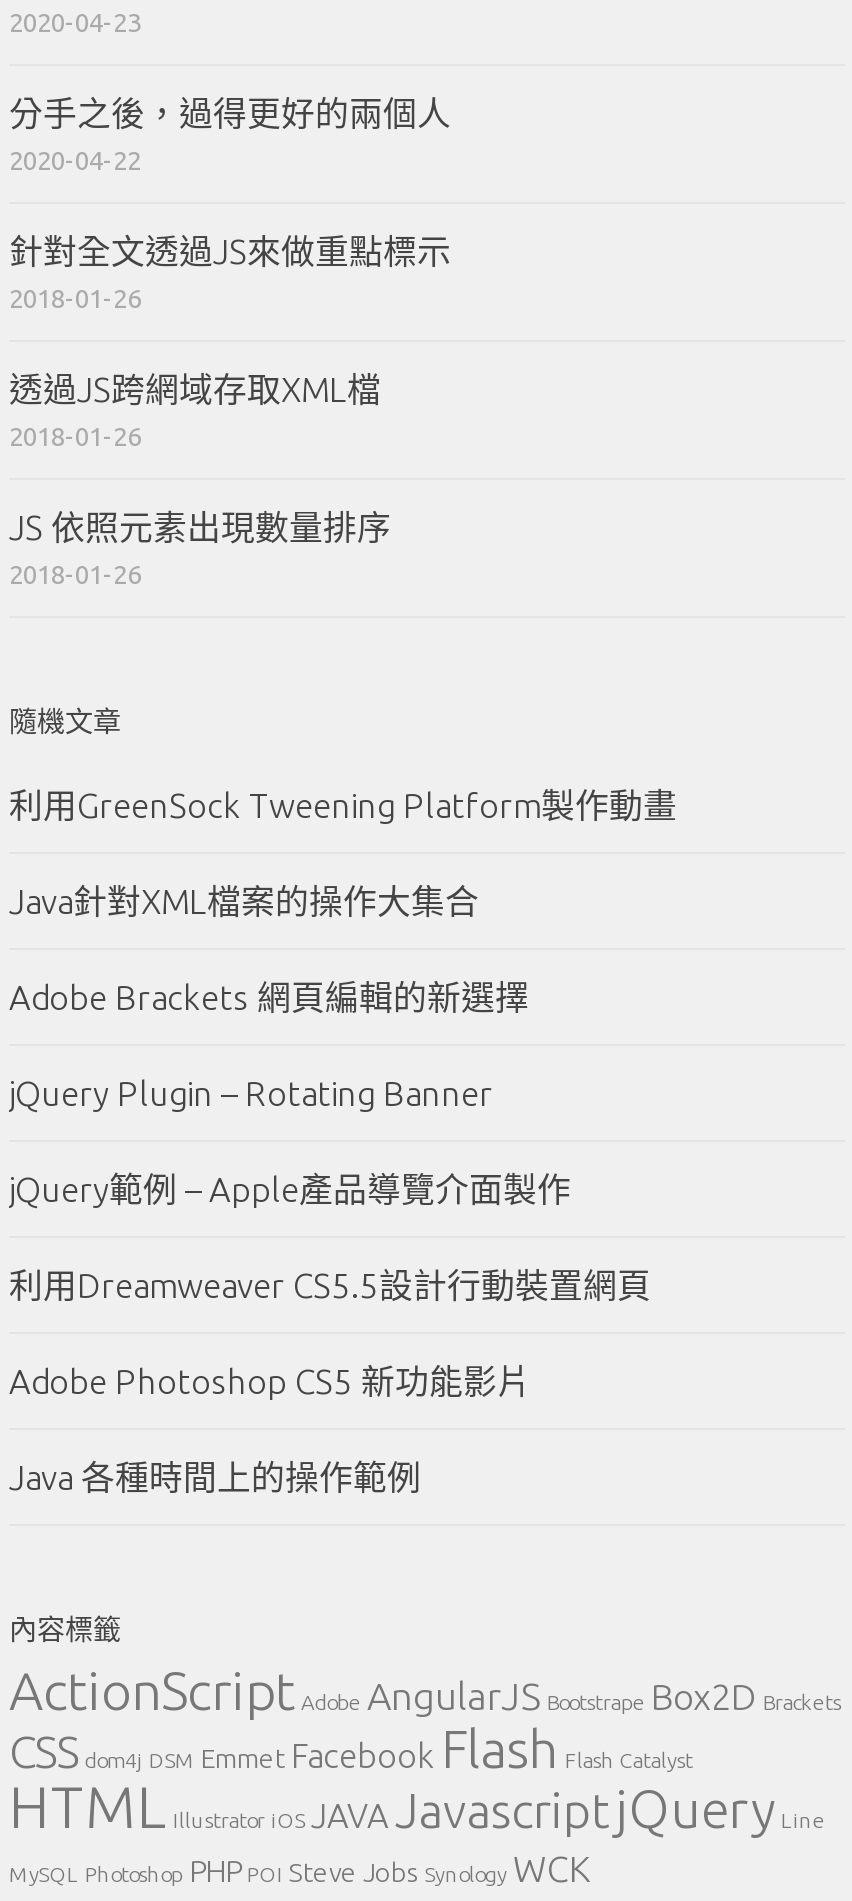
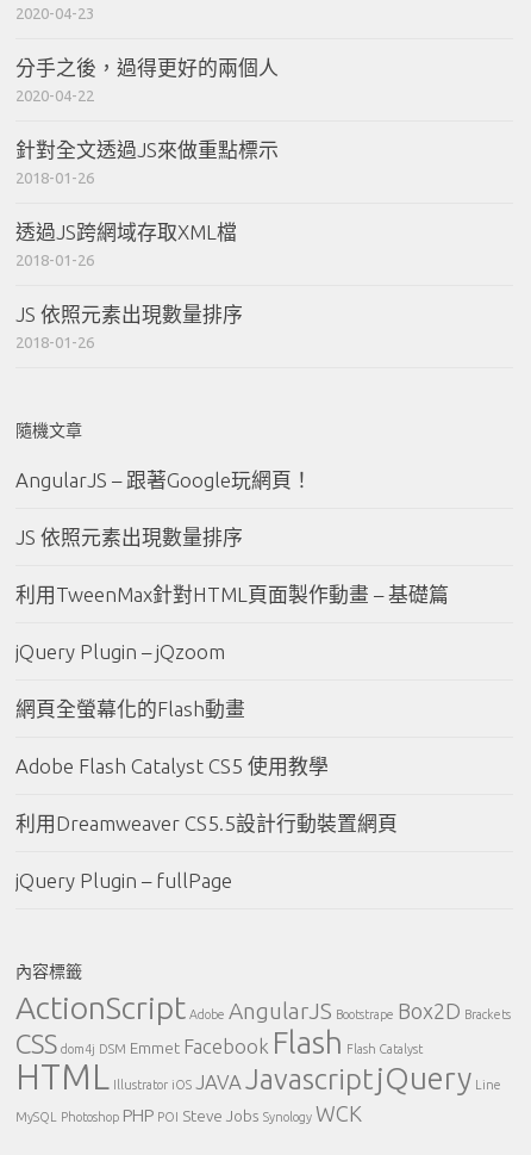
- 利用GreenSock Tweening Platform製作動畫
- Java針對XML檔案的操作大集合
- Adobe Brackets 網頁編輯的新選擇
- jQuery Plugin – Rotating Banner
- jQuery範例 – Apple產品導覽介面製作
+ AngularJS – 跟著Google玩網頁！
+ JS 依照元素出現數量排序
+ 利用TweenMax針對HTML頁面製作動畫 – 基礎篇
+ jQuery Plugin – jQzoom
+ 網頁全螢幕化的Flash動畫
+ Adobe Flash Catalyst CS5 使用教學

moved down: 利用Dreamweaver CS5.5設計行動裝置網頁

- Adobe Photoshop CS5 新功能影片
- Java 各種時間上的操作範例
+ jQuery Plugin – fullPage
